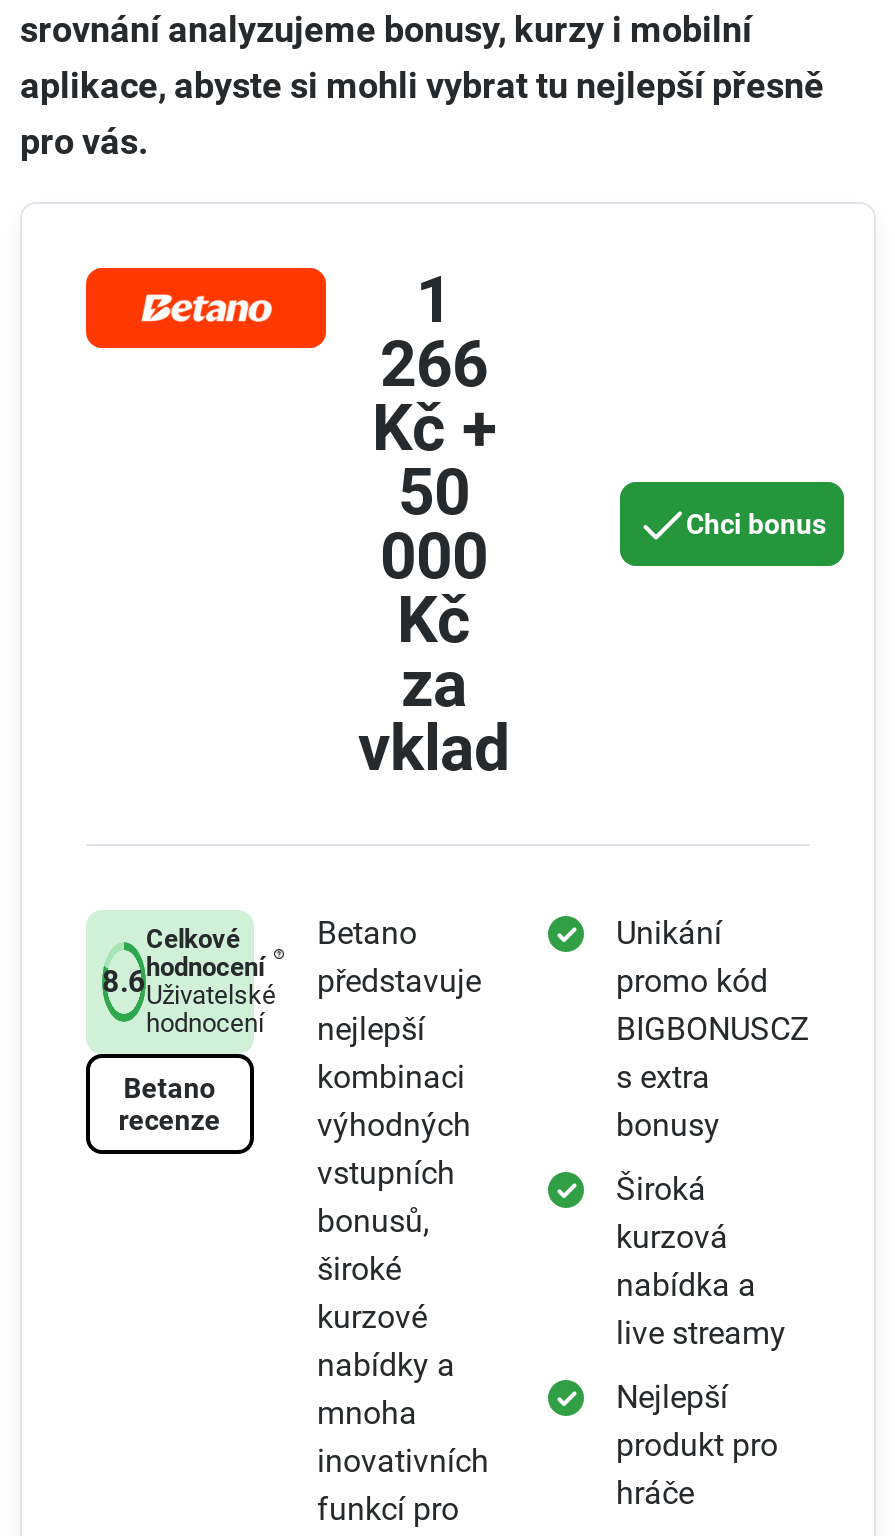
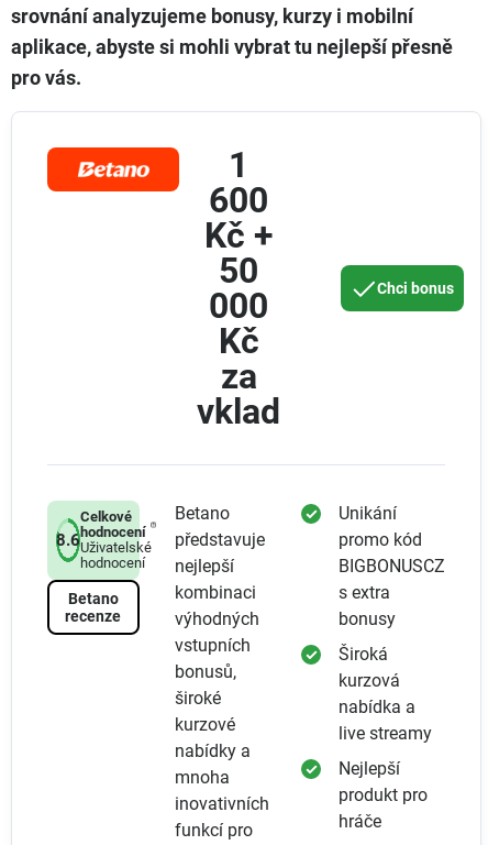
- 266
+ 600
